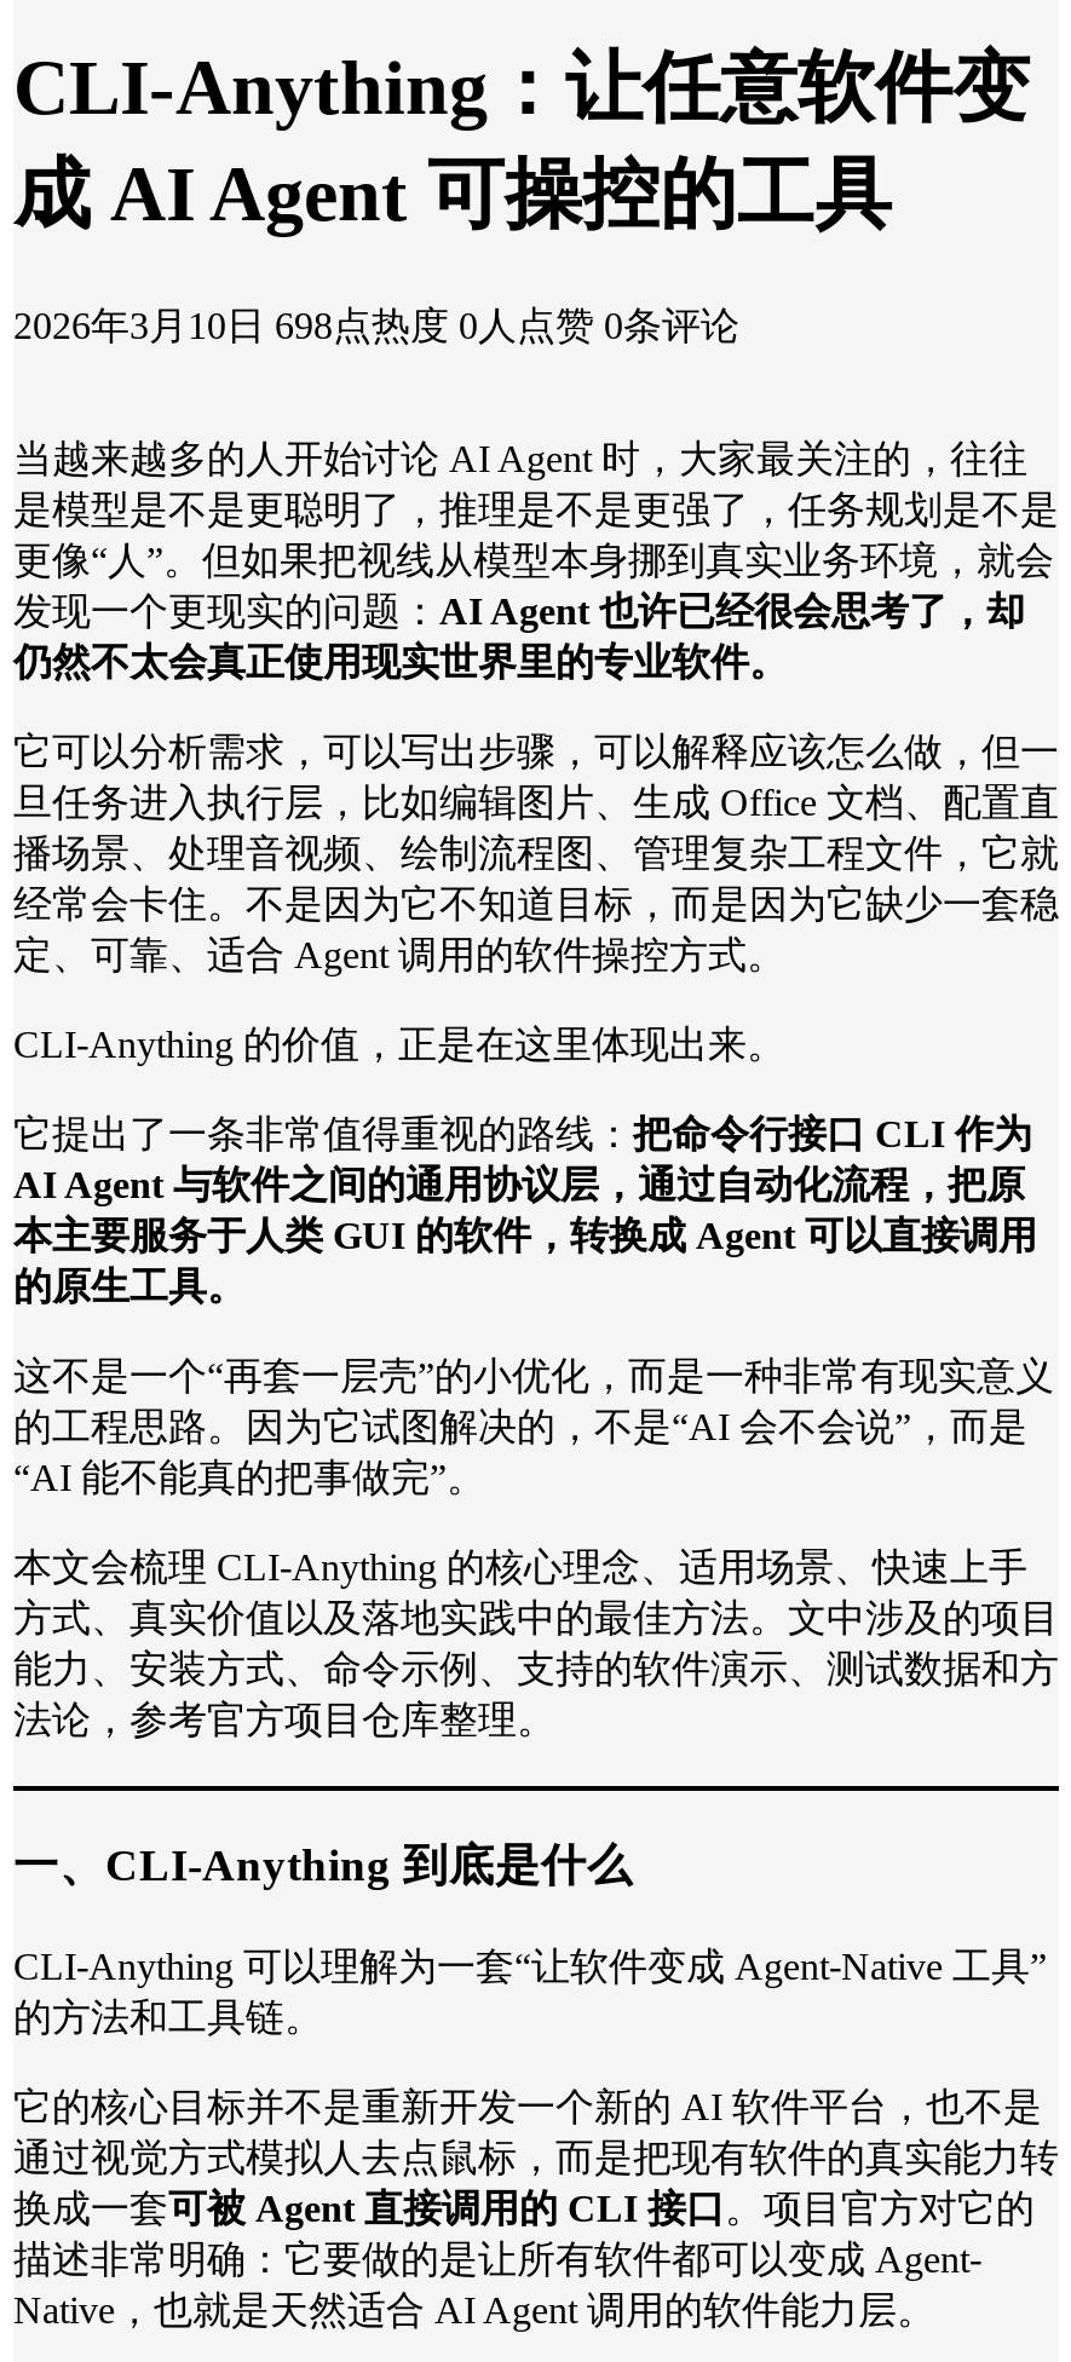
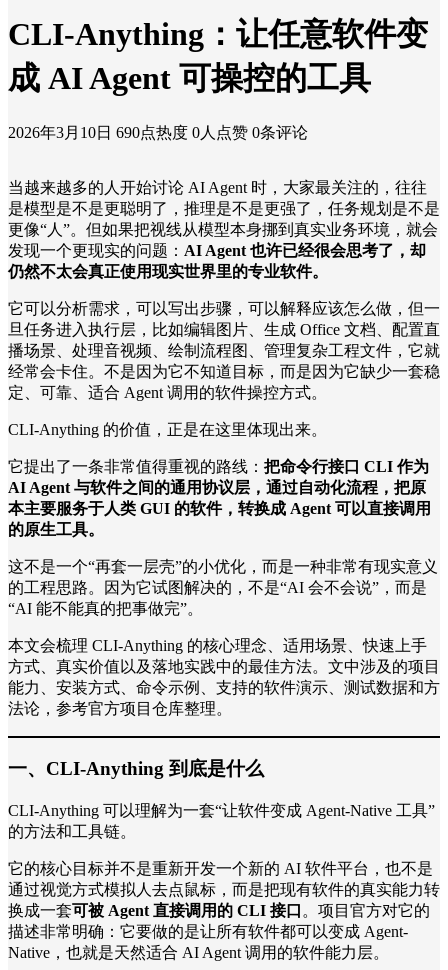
- 2026年3月10日 698点热度 0人点赞 0条评论
+ 2026年3月10日 690点热度 0人点赞 0条评论
